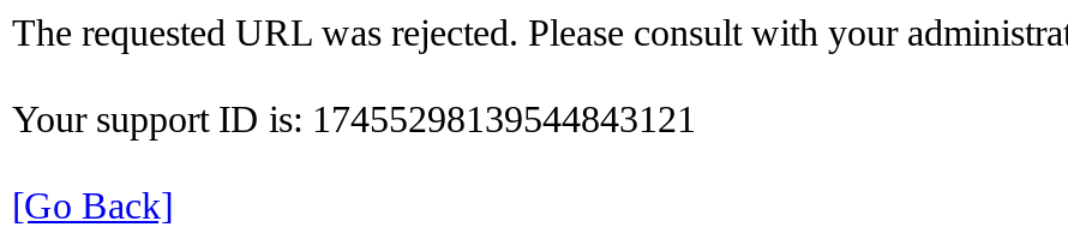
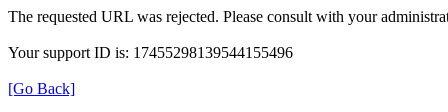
- Your support ID is: 17455298139544843121
+ Your support ID is: 17455298139544155496
